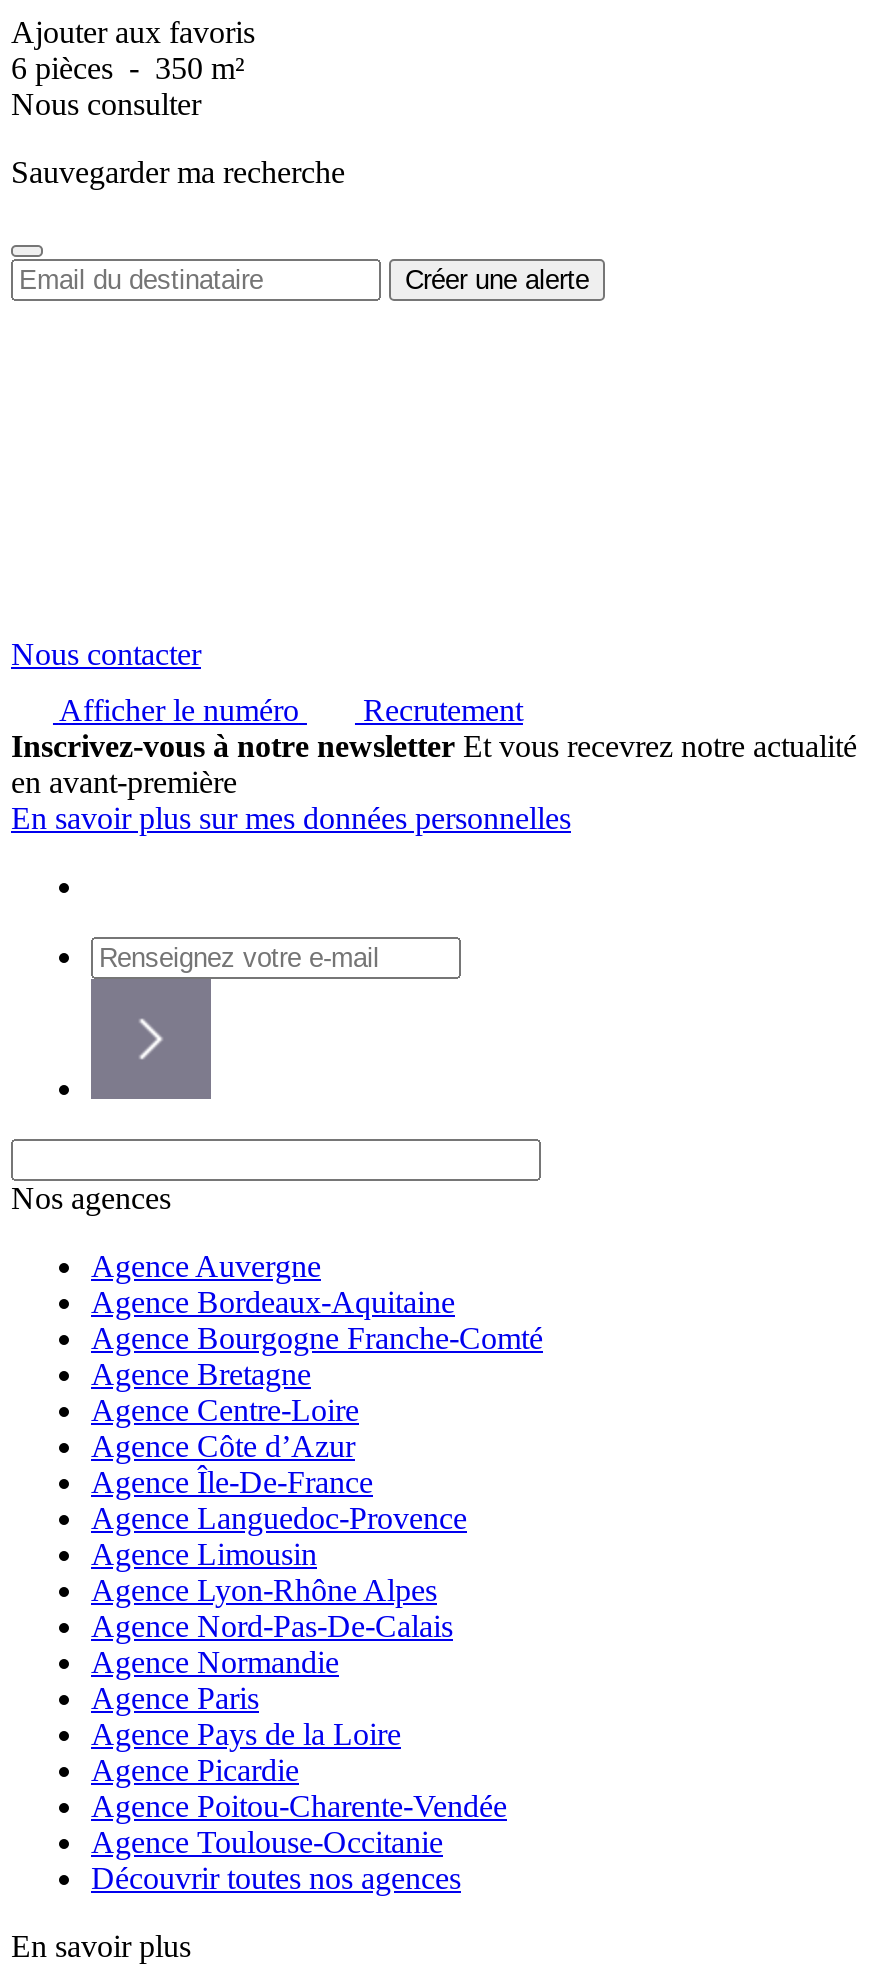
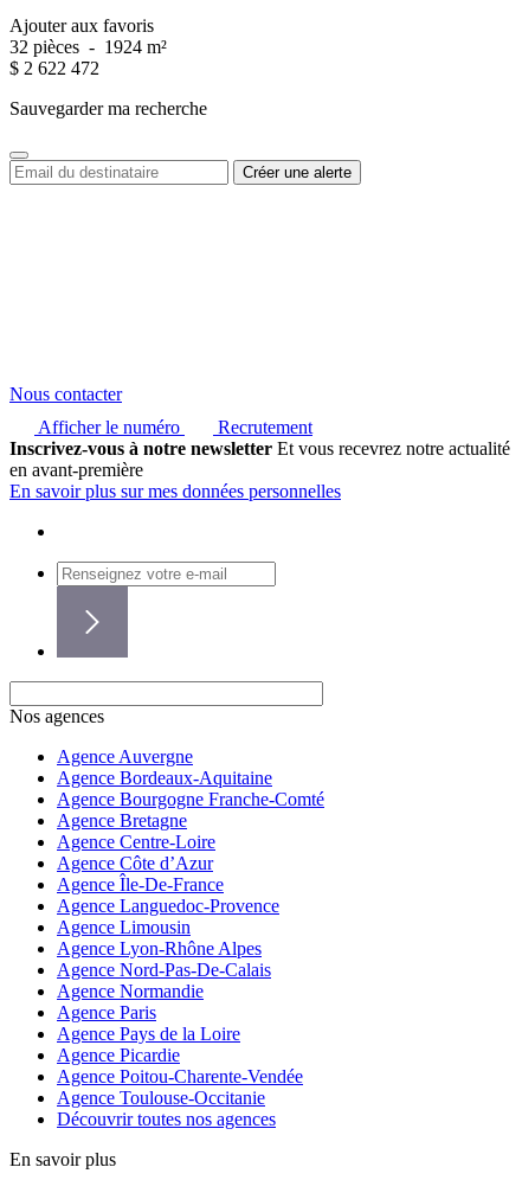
- 6 pièces - 350 m²
- Nous consulter
+ 32 pièces - 1924 m²
+ $2 622 472
